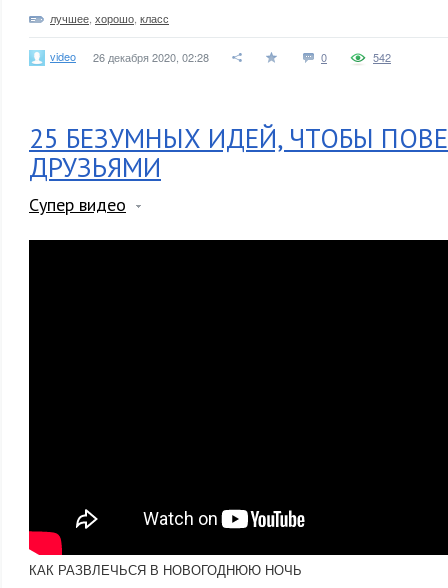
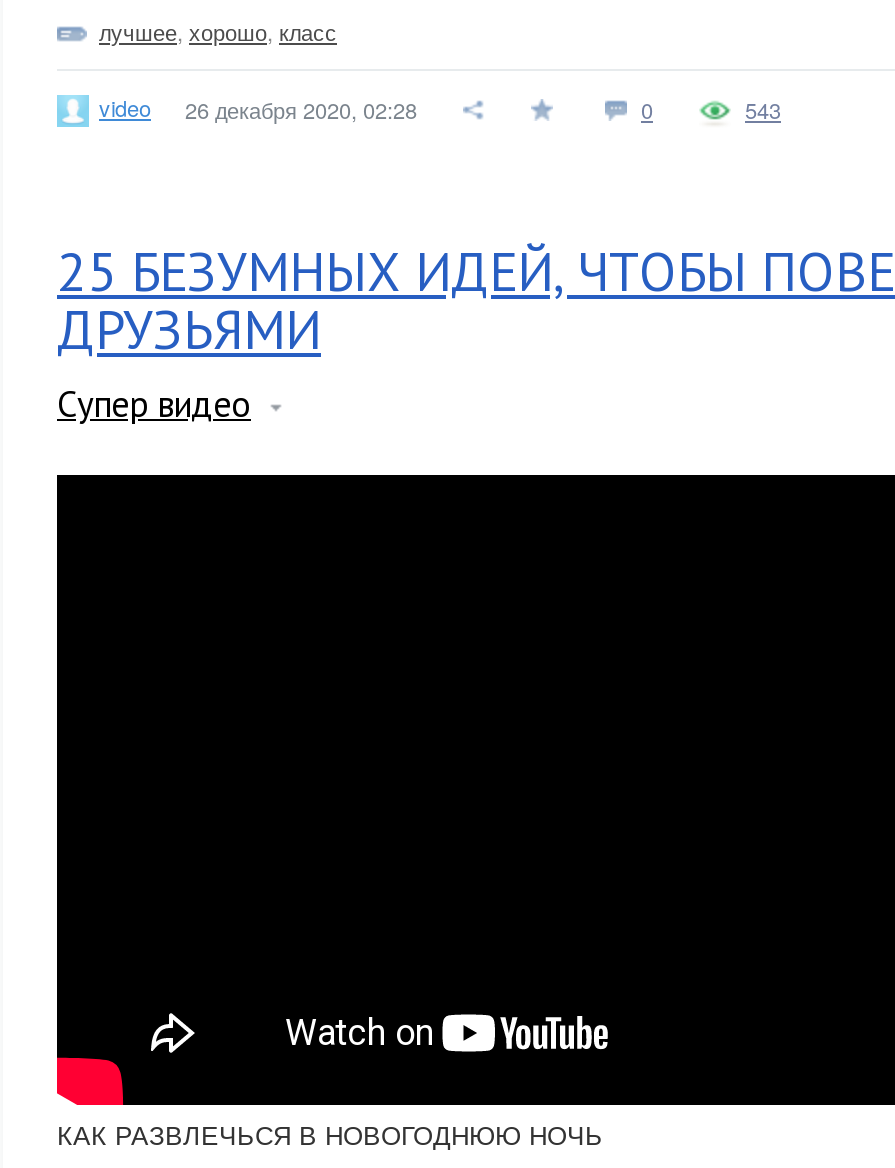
- 542
+ 543
